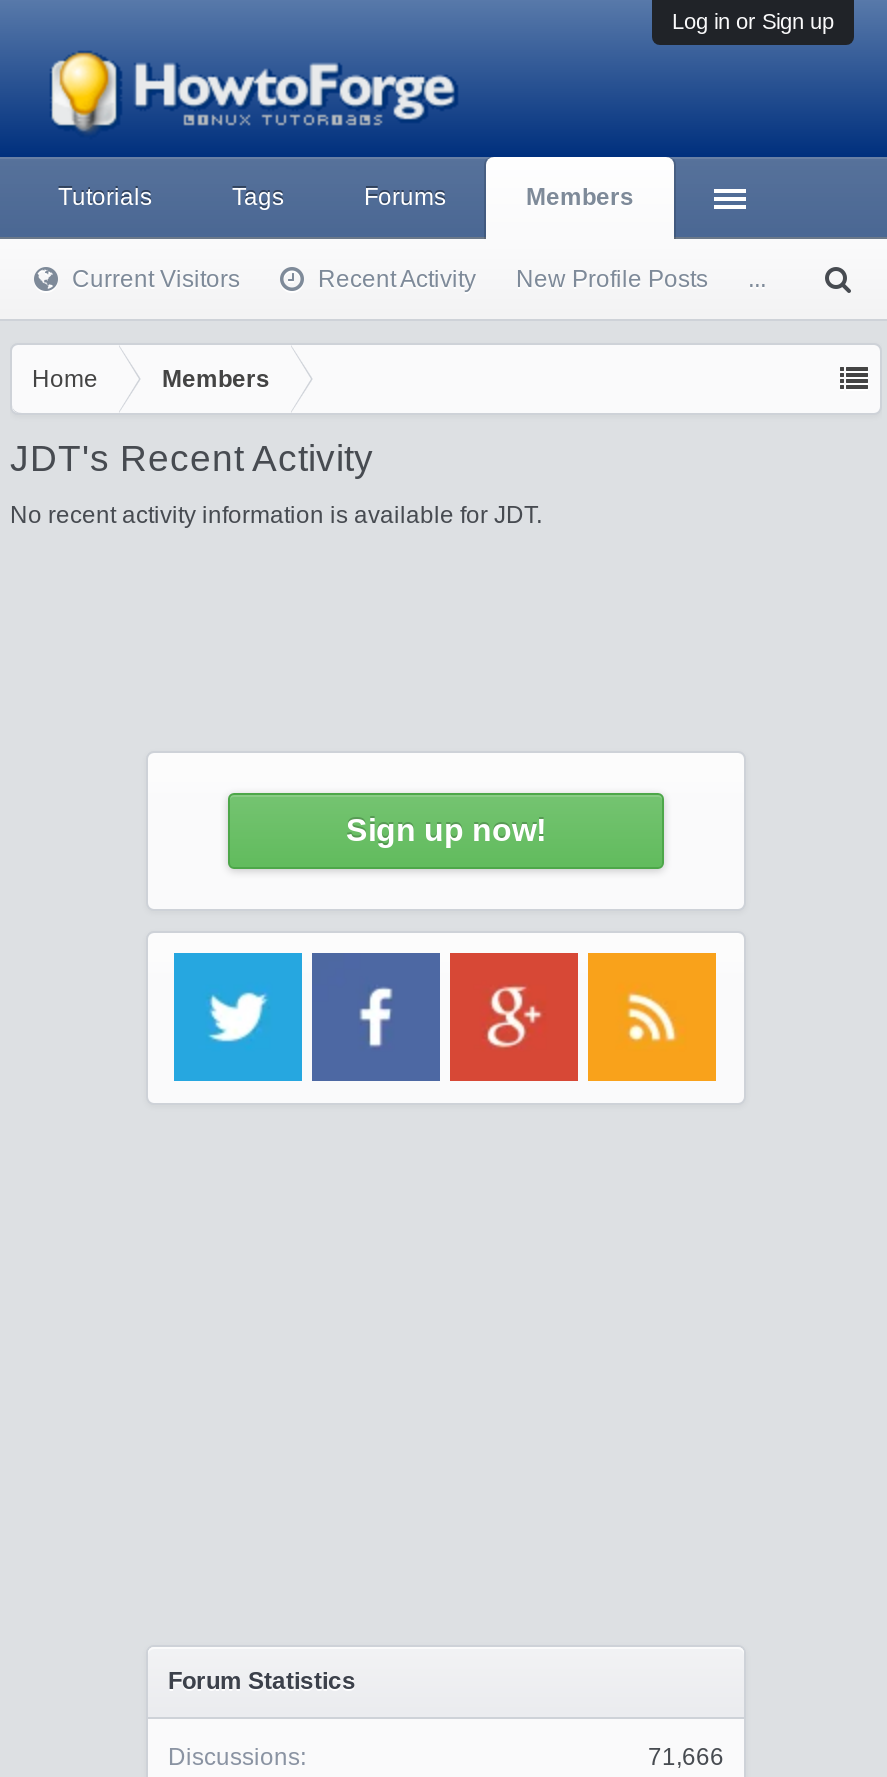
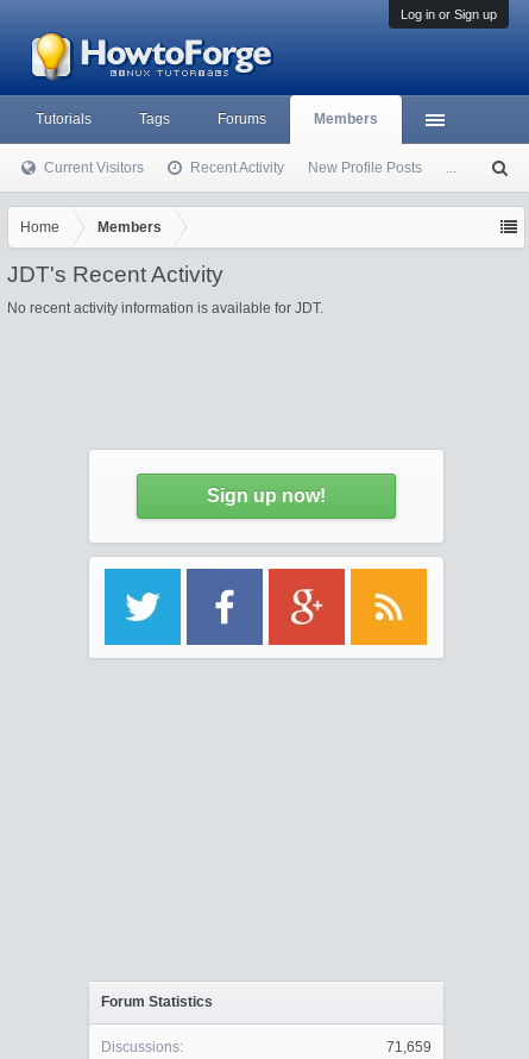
- 71,666
+ 71,659
